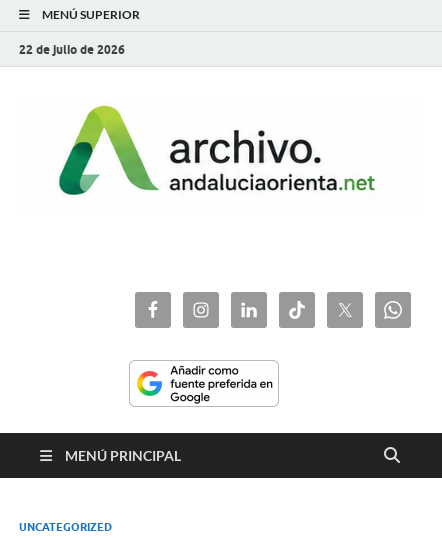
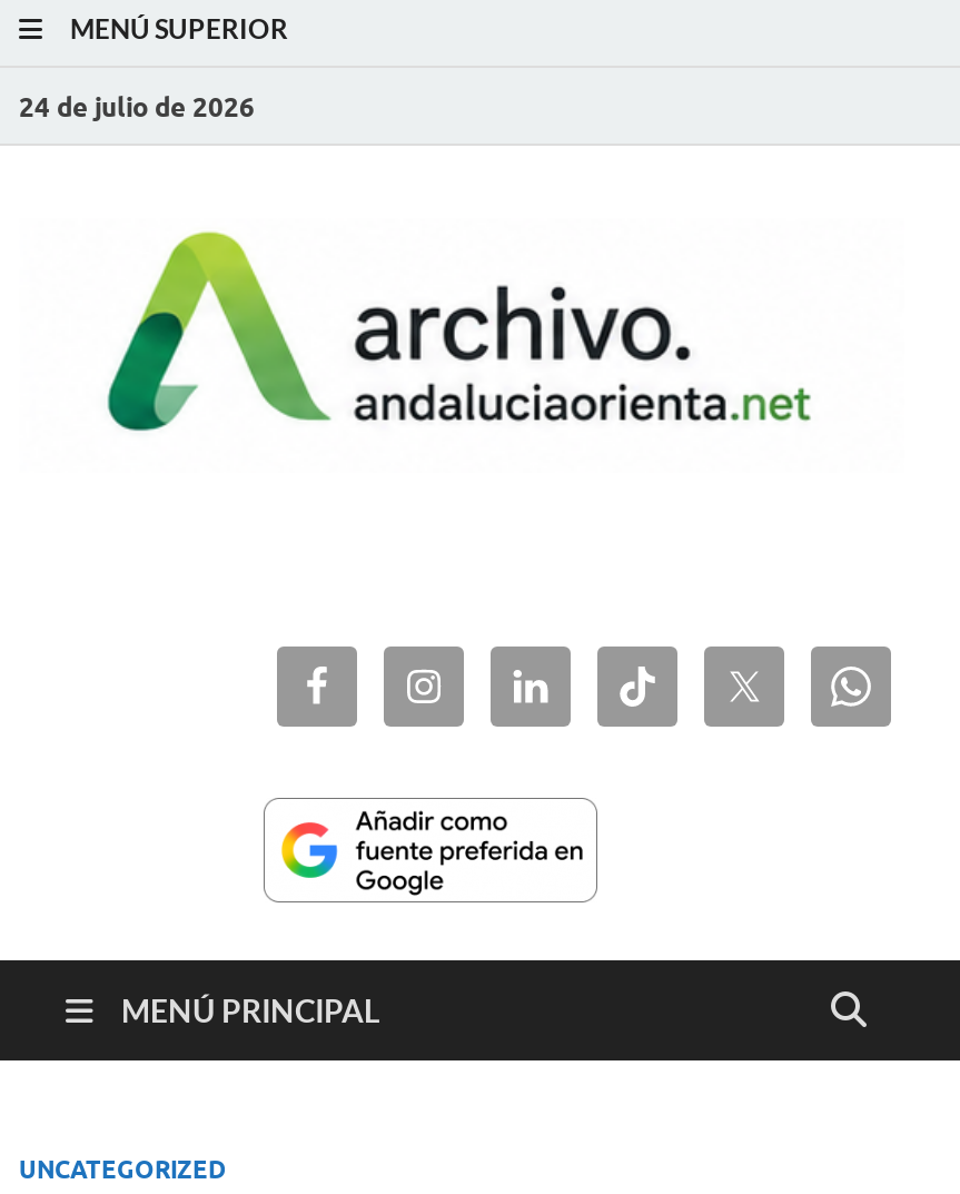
- 22 de julio de 2026
+ 24 de julio de 2026
